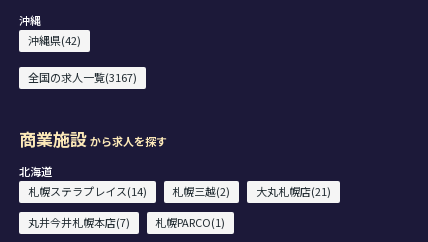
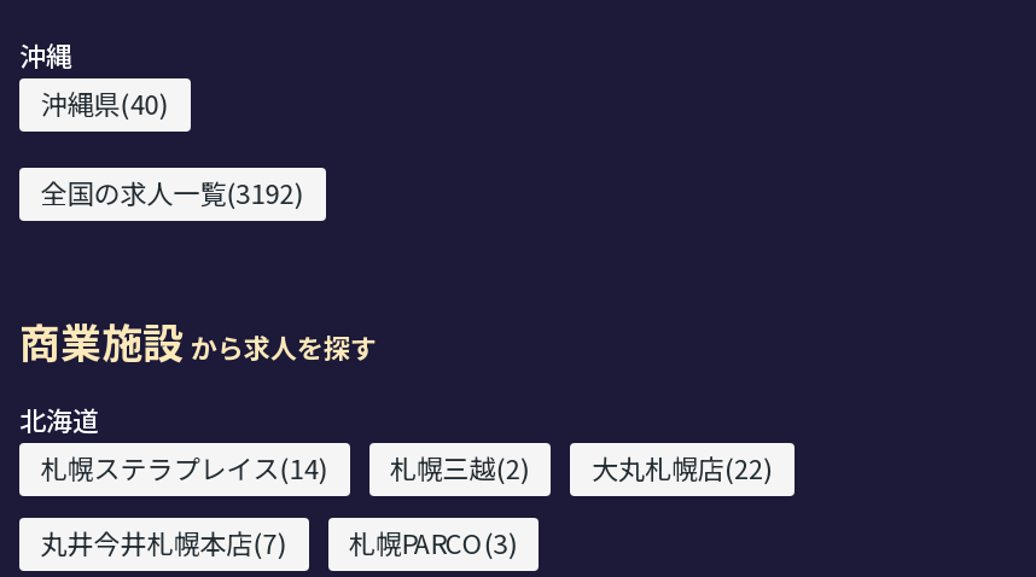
- 沖縄県(42)
+ 沖縄県(40)

- 全国の求人一覧(3167)
+ 全国の求人一覧(3192)

- 札幌ステラプレイス(14) 札幌三越(2) 大丸札幌店(21)
+ 札幌ステラプレイス(14) 札幌三越(2) 大丸札幌店(22)

- 丸井今井札幌本店(7) 札幌PARCO(1)
+ 丸井今井札幌本店(7) 札幌PARCO(3)
